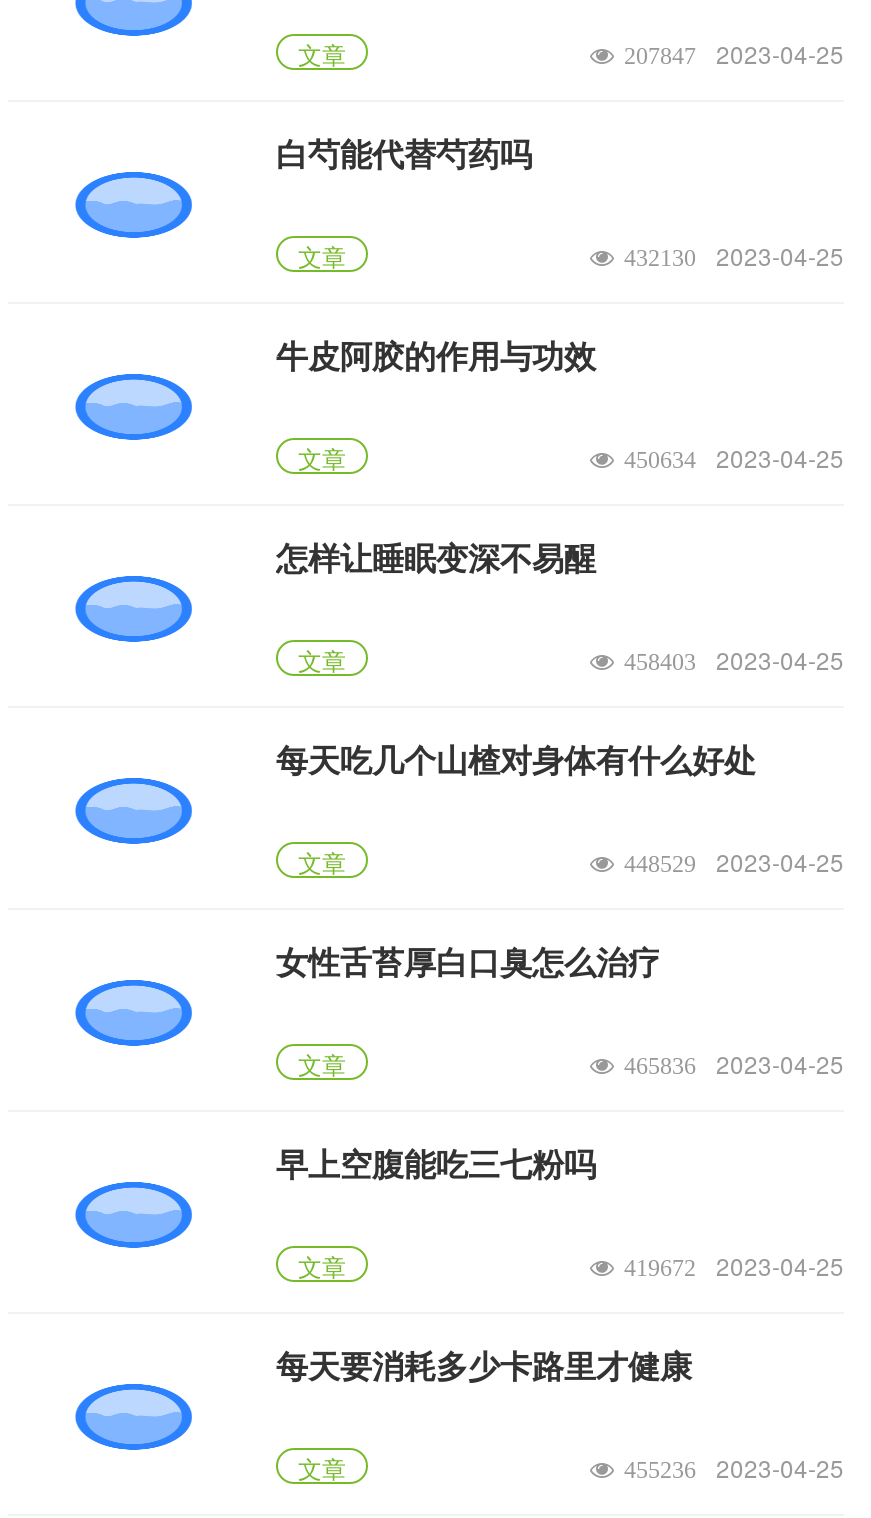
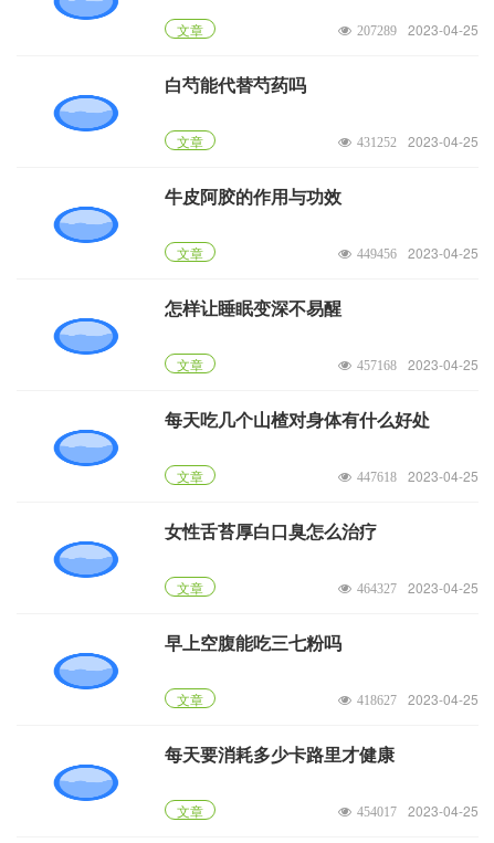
- 207847 2023-04-25
+ 207289 2023-04-25

- 432130 2023-04-25
+ 431252 2023-04-25

- 450634 2023-04-25
+ 449456 2023-04-25

- 458403 2023-04-25
+ 457168 2023-04-25

- 448529 2023-04-25
+ 447618 2023-04-25

- 465836 2023-04-25
+ 464327 2023-04-25

- 419672 2023-04-25
+ 418627 2023-04-25

- 455236 2023-04-25
+ 454017 2023-04-25
